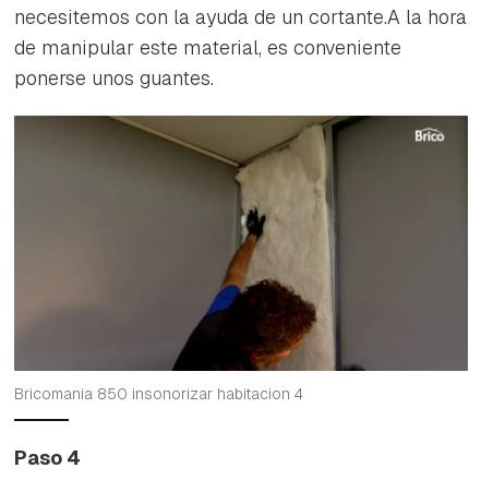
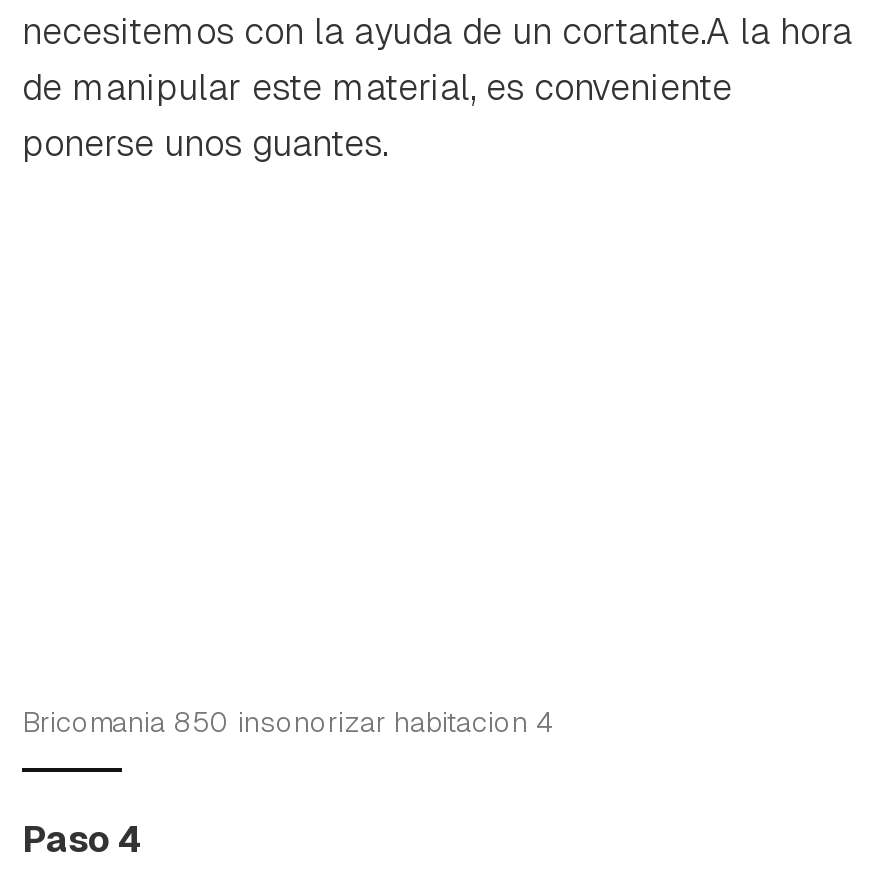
- [image]
